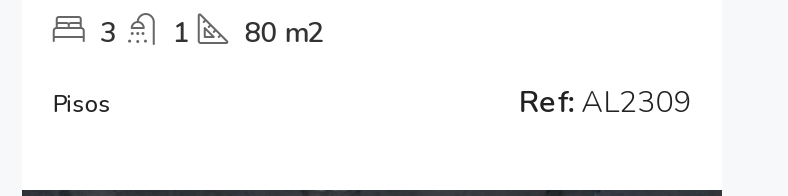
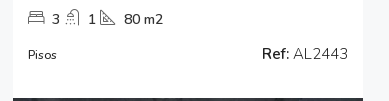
- Ref: AL2309
+ Ref: AL2443
